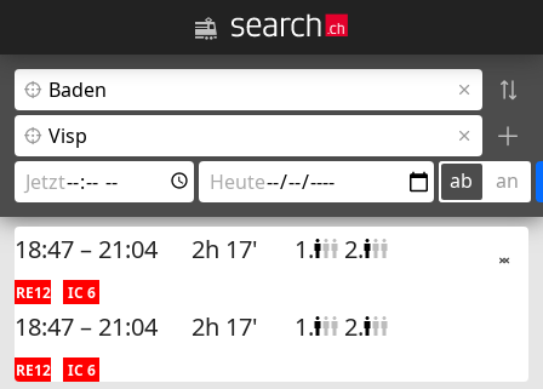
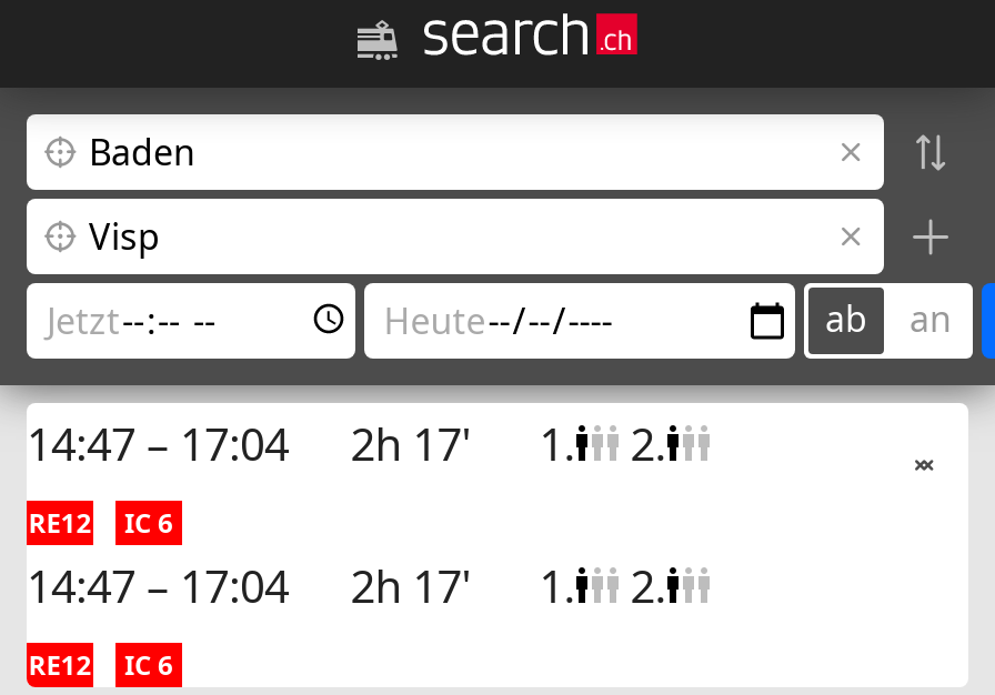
- 18:47 – 21:04 2h 17' 1. 2.
+ 14:47 – 17:04 2h 17' 1. 2.

- 18:47 – 21:04 2h 17' 1. 2.
+ 14:47 – 17:04 2h 17' 1. 2.
